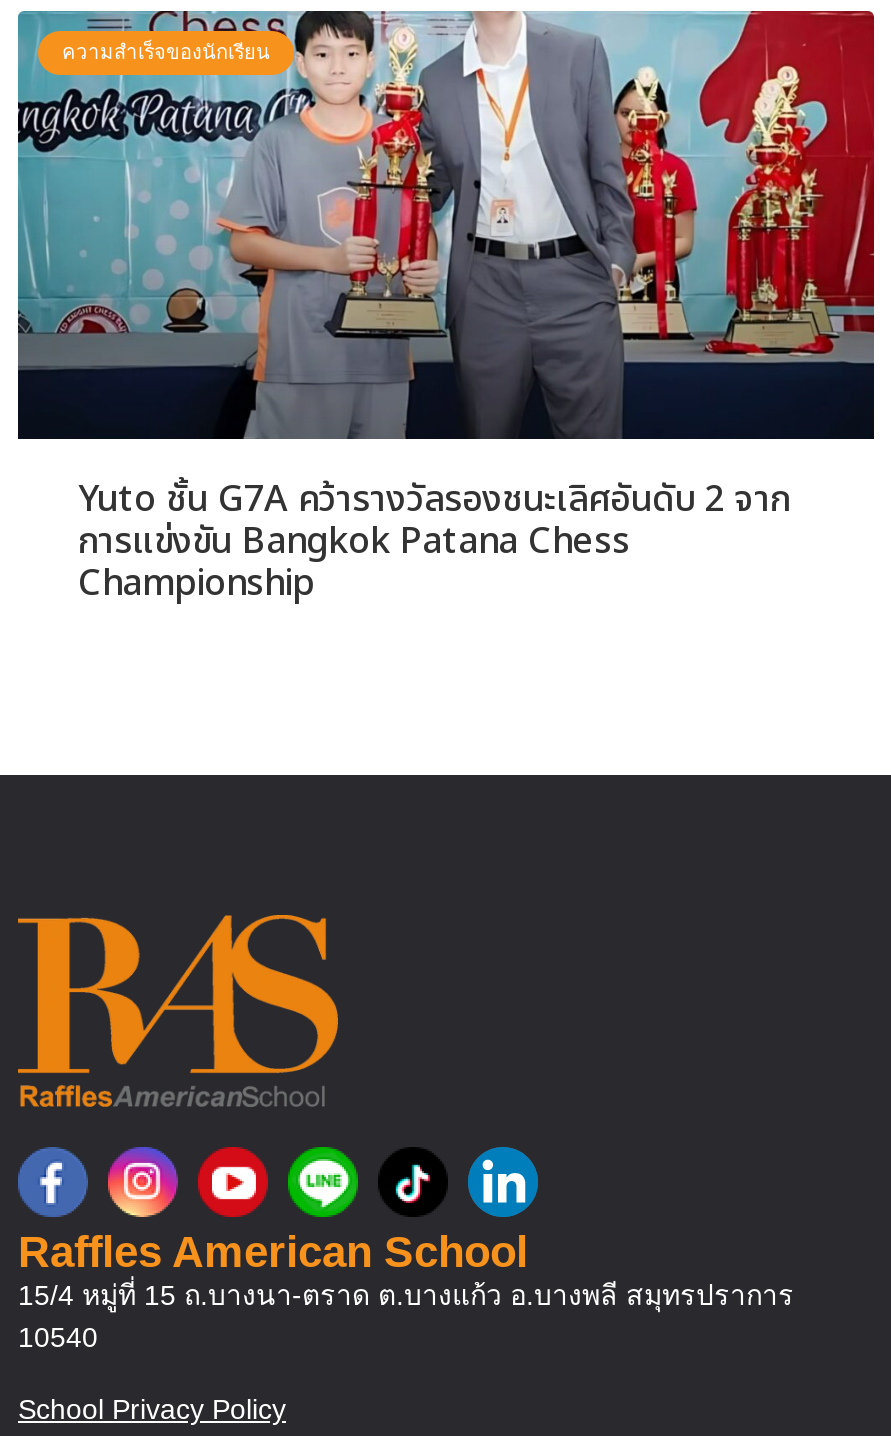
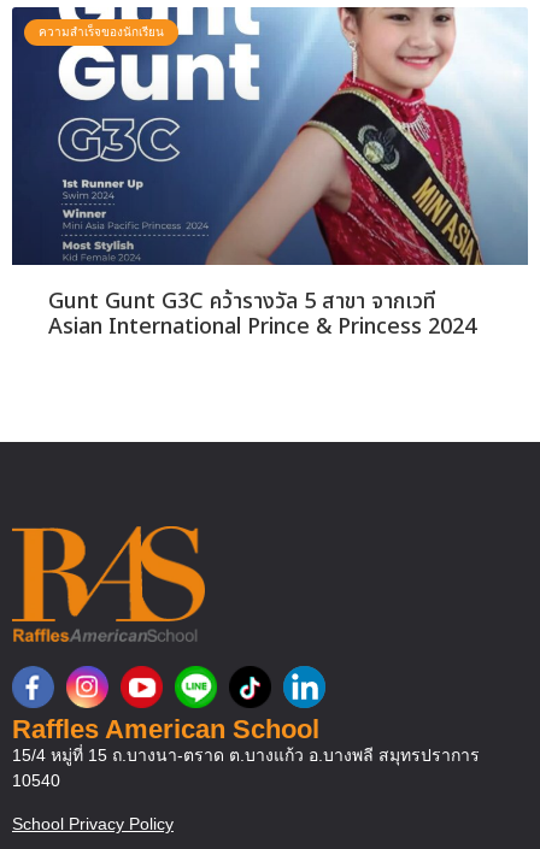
- [image]
- Yuto ชั้น G7A คว้ารางวัลรองชนะเลิศอันดับ 2 จาก
- การแข่งขัน Bangkok Patana Chess
- Championship
+ [image]
+ Gunt Gunt G3C คว้ารางวัล 5 สาขา จากเวที
+ Asian International Prince & Princess 2024
